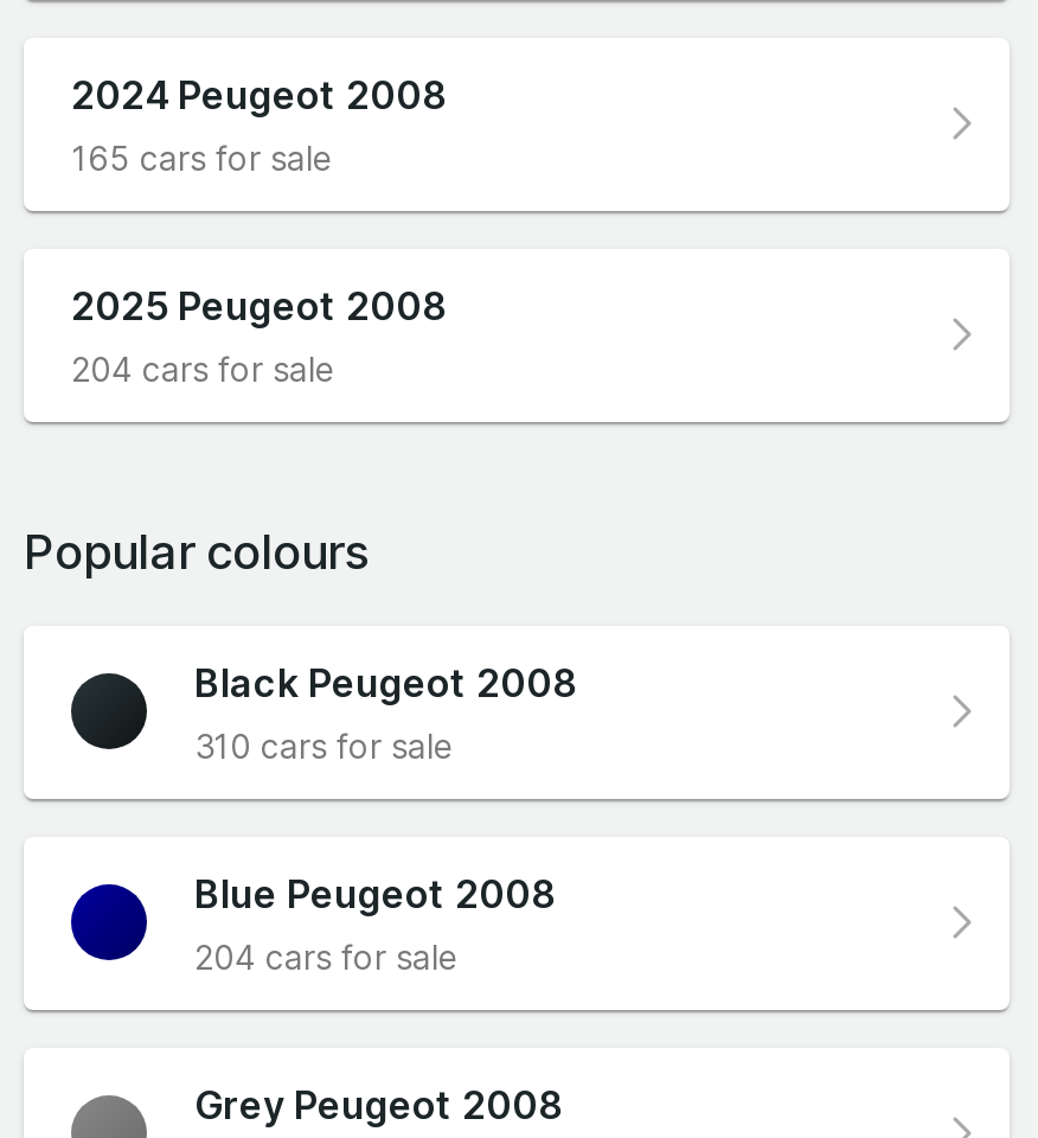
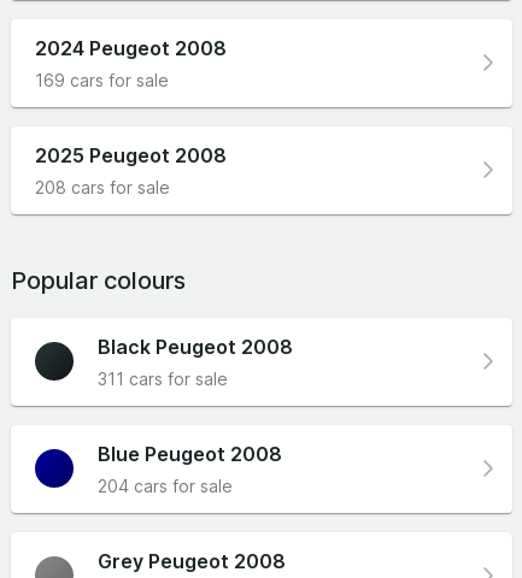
- 165 cars for sale
+ 169 cars for sale

- 204 cars for sale
+ 208 cars for sale

- 310 cars for sale
+ 311 cars for sale
